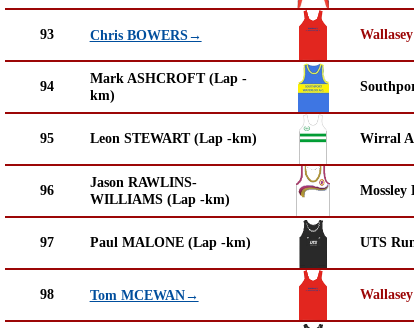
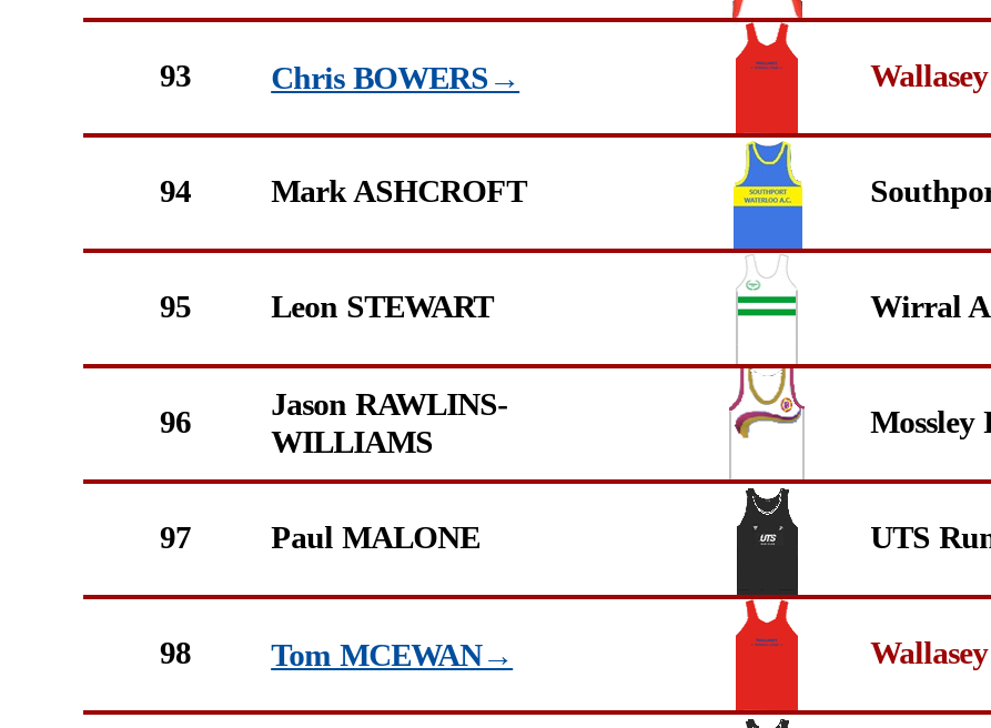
- Mark ASHCROFT (Lap -
- km)
+ Mark ASHCROFT

- Leon STEWART (Lap -km)
+ Leon STEWART

- WILLIAMS (Lap -km)
+ WILLIAMS

- Paul MALONE (Lap -km)
+ Paul MALONE
